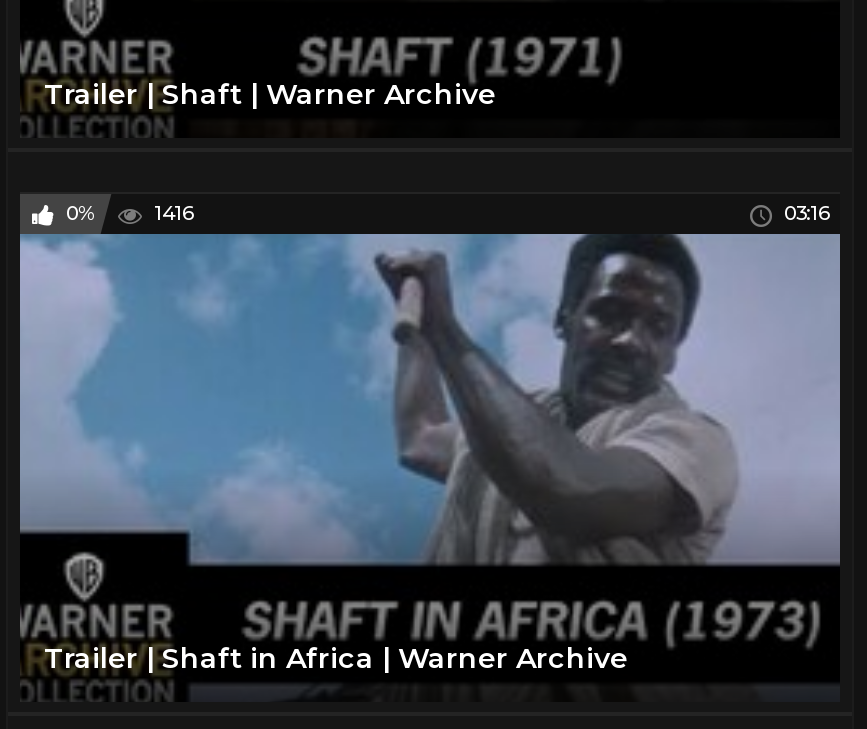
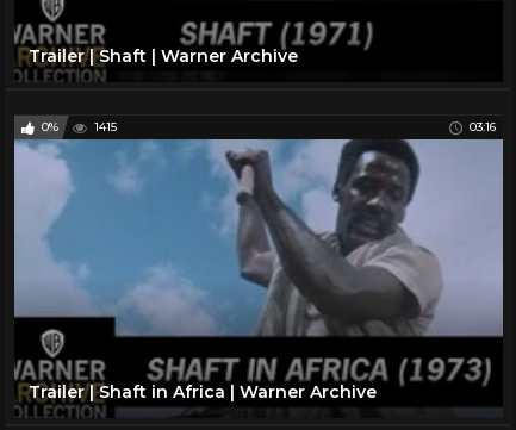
- 1416
+ 1415
